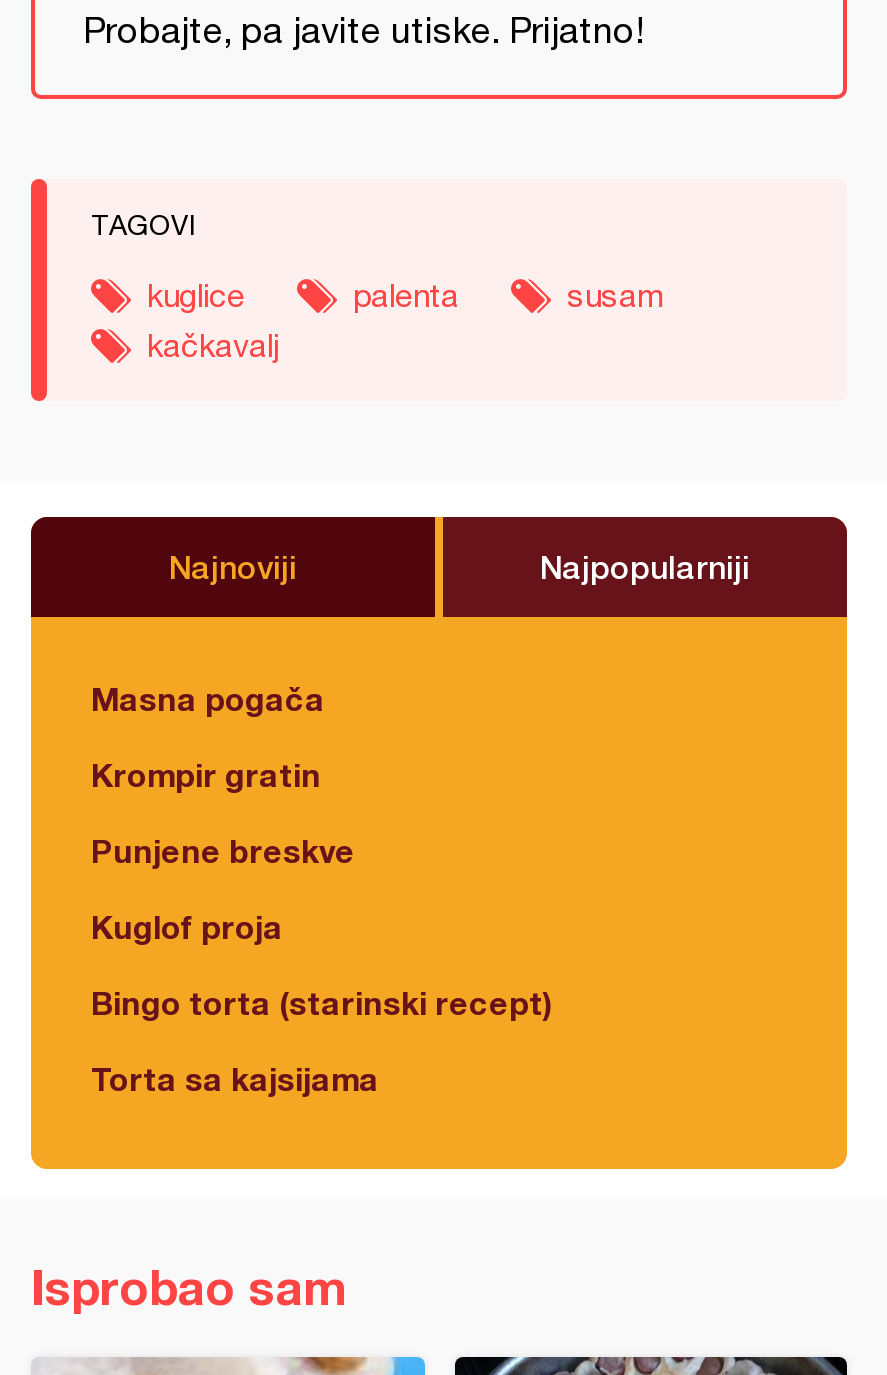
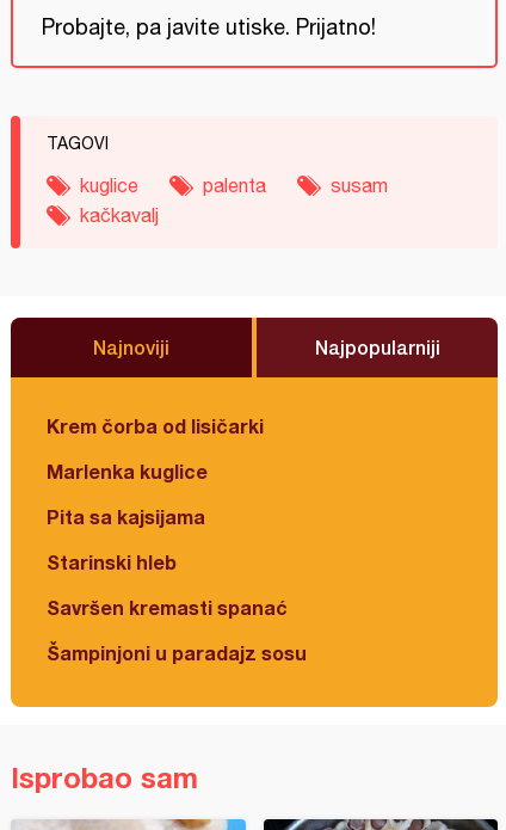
- Masna pogača
+ Krem čorba od lisičarki

- Krompir gratin
+ Marlenka kuglice

- Punjene breskve
+ Pita sa kajsijama

- Kuglof proja
+ Starinski hleb

- Bingo torta (starinski recept)
+ Savršen kremasti spanać

- Torta sa kajsijama
+ Šampinjoni u paradajz sosu
